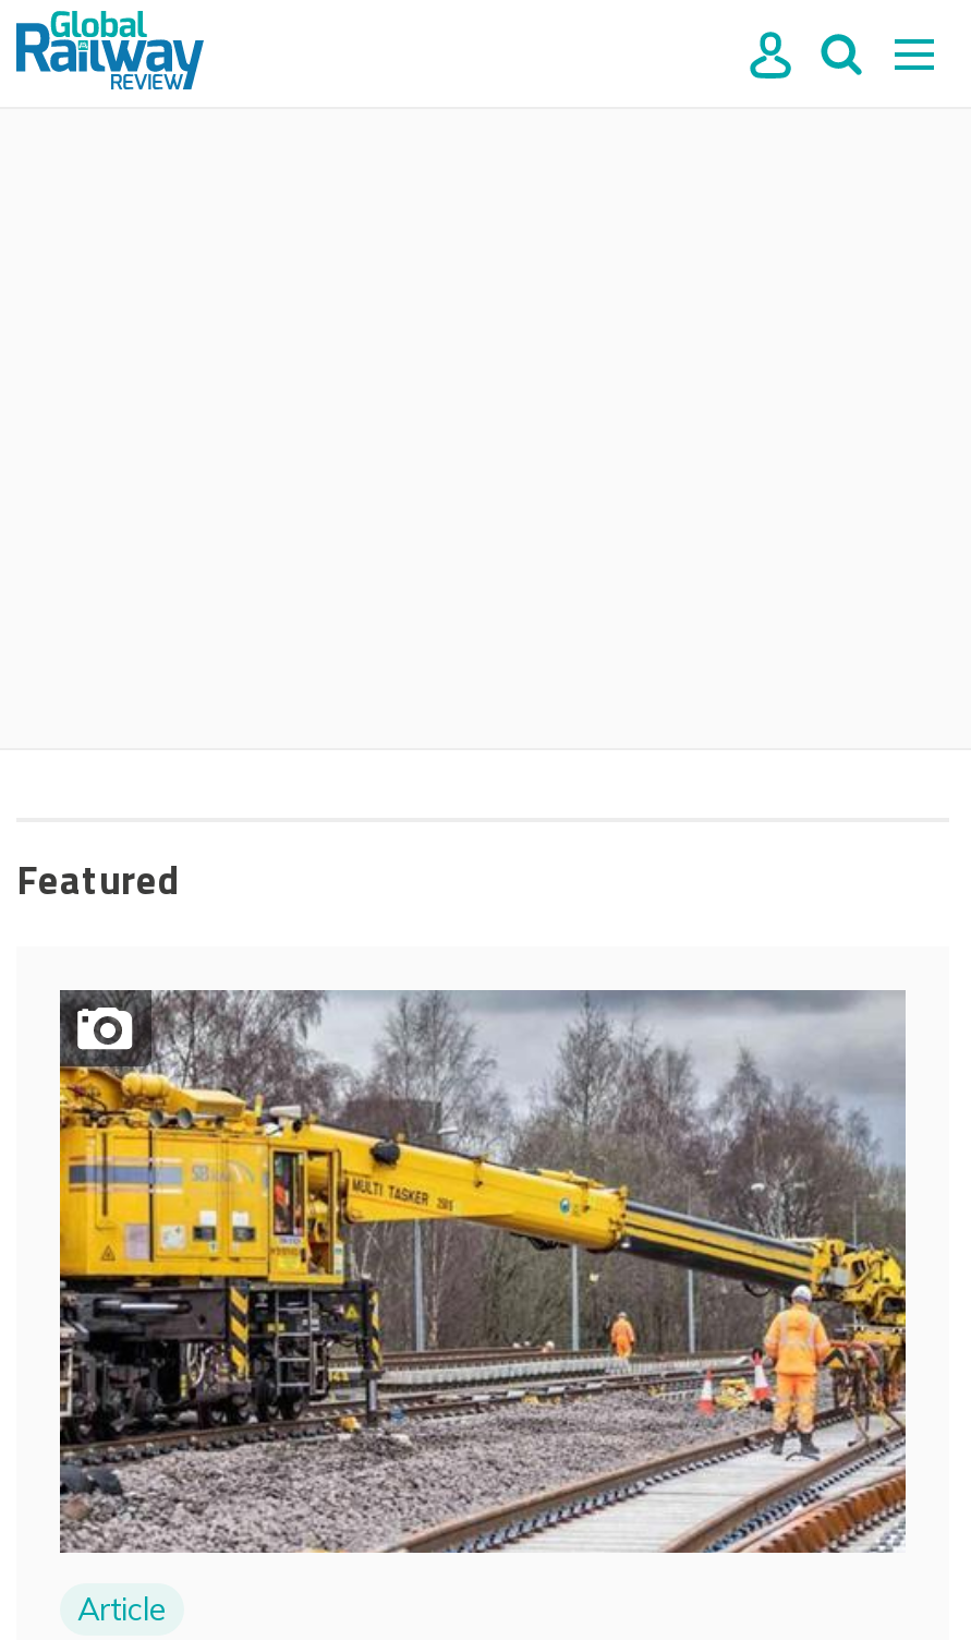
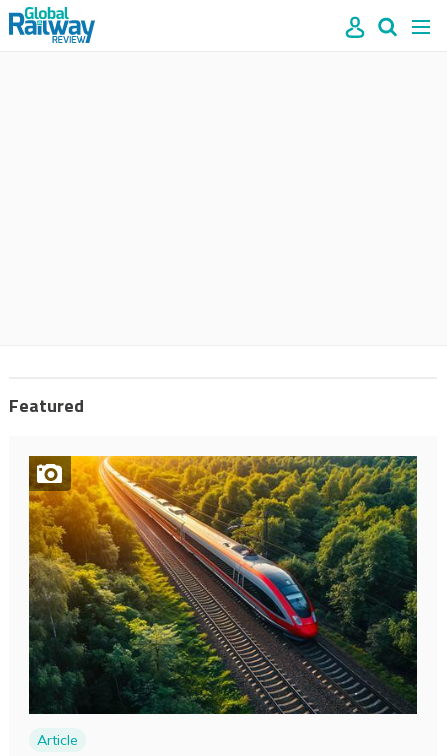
- [image]
+ [image]
